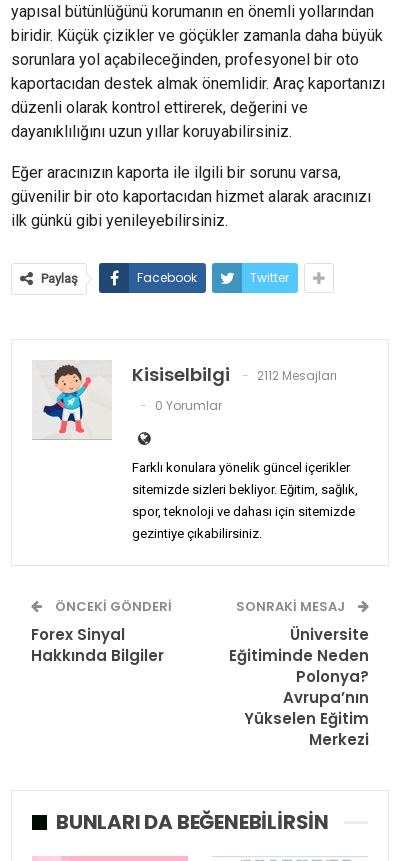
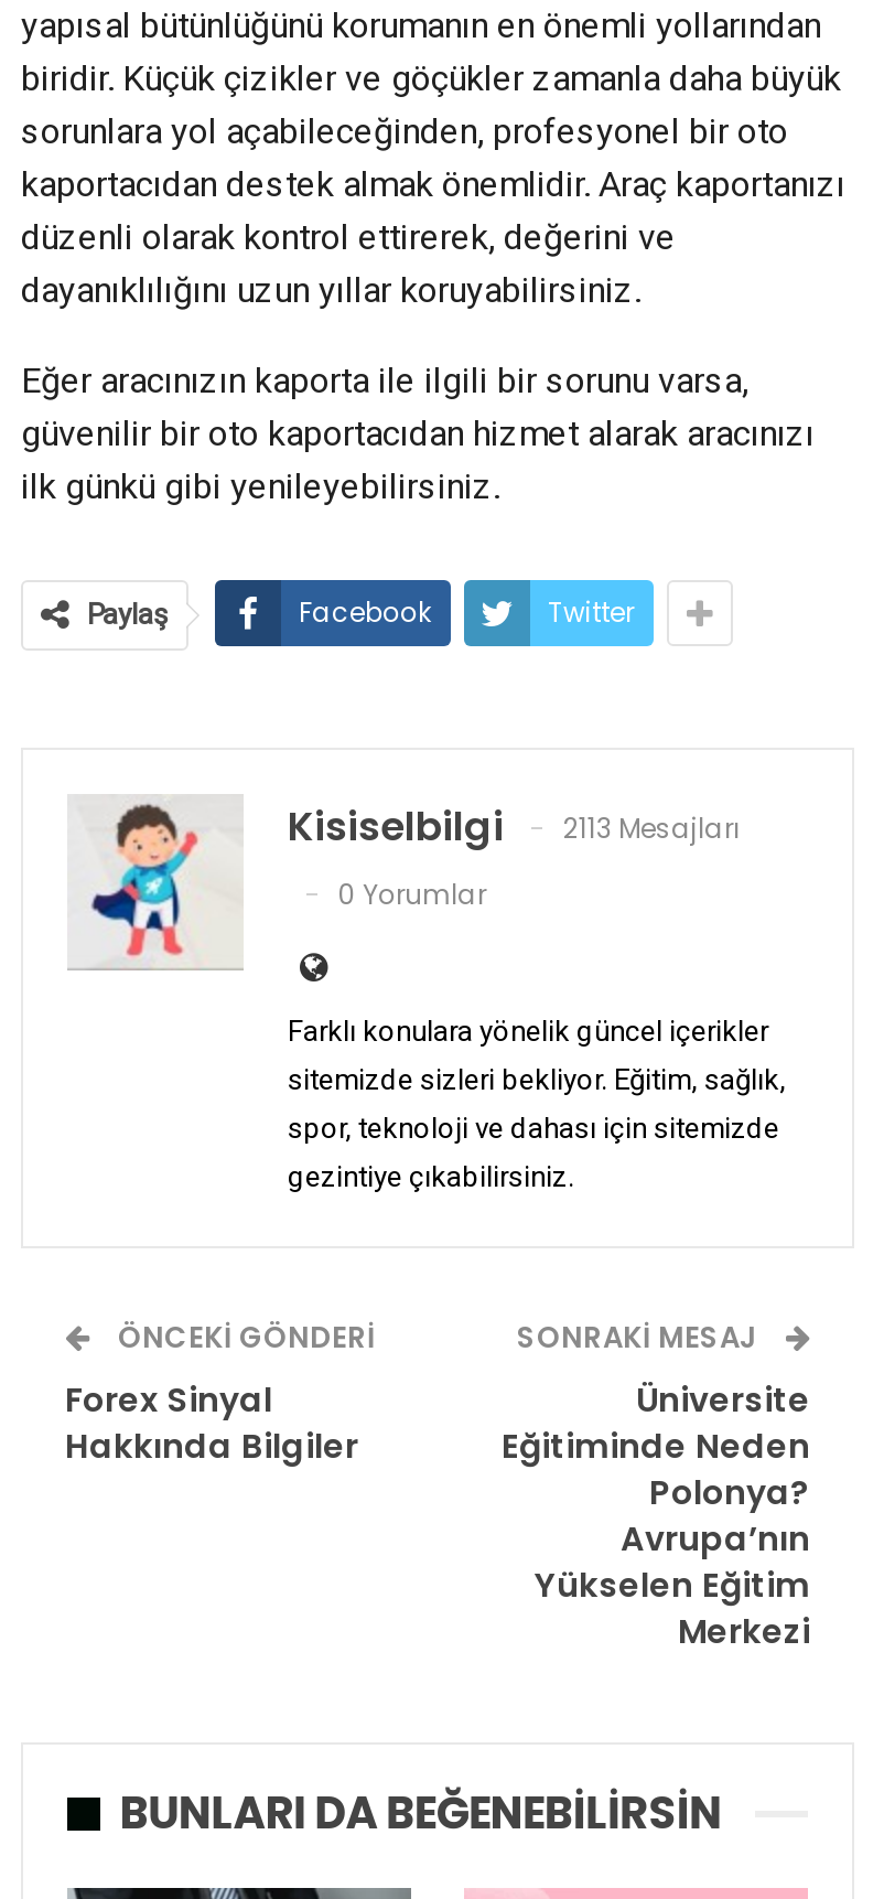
- Kisiselbilgi 2112 Mesajları
+ Kisiselbilgi 2113 Mesajları
